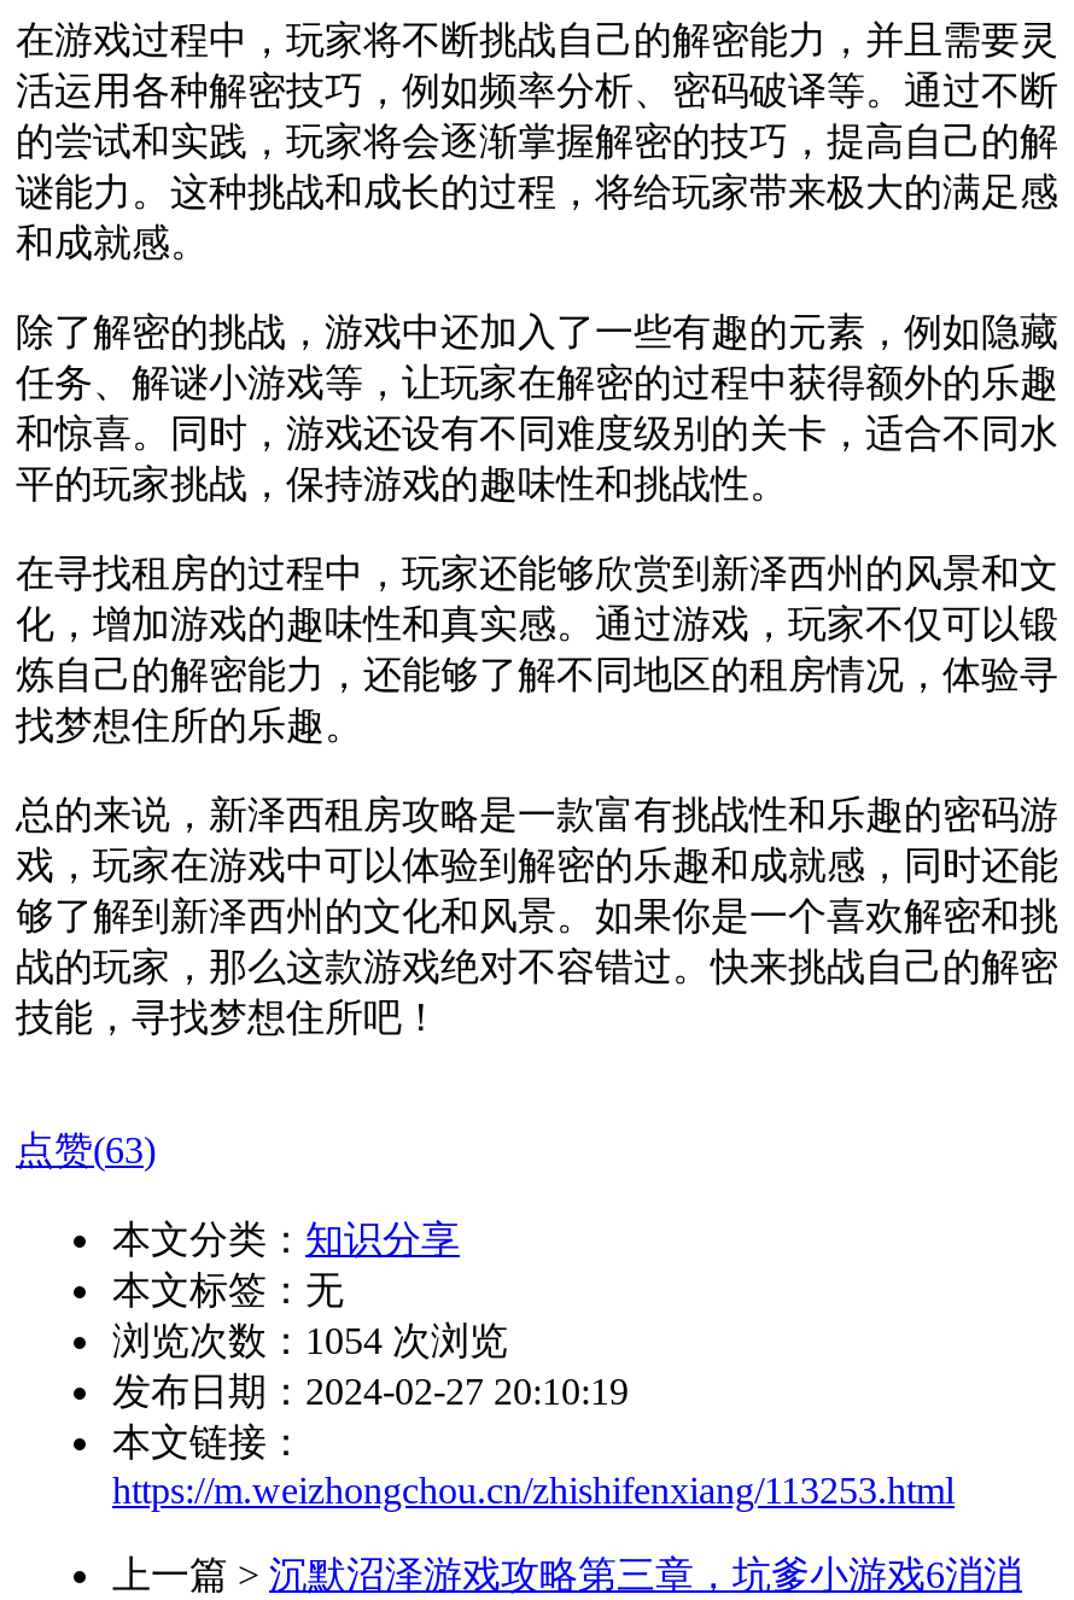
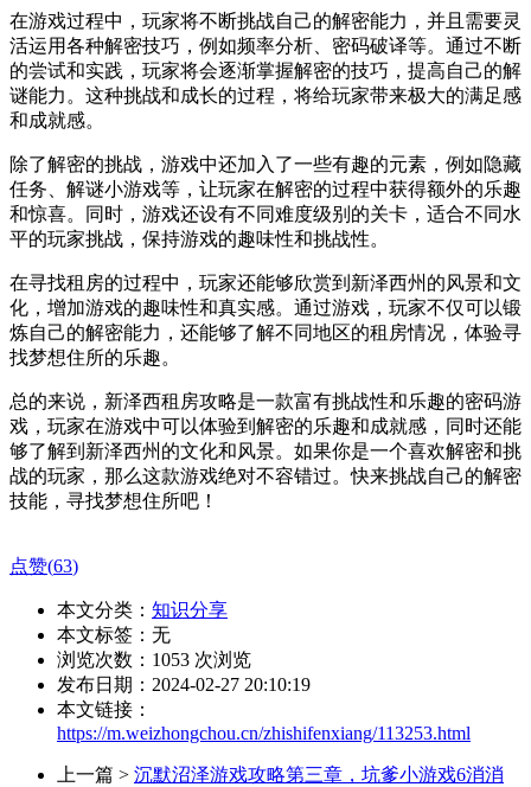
- 浏览次数：1054次浏览
+ 浏览次数：1053次浏览
